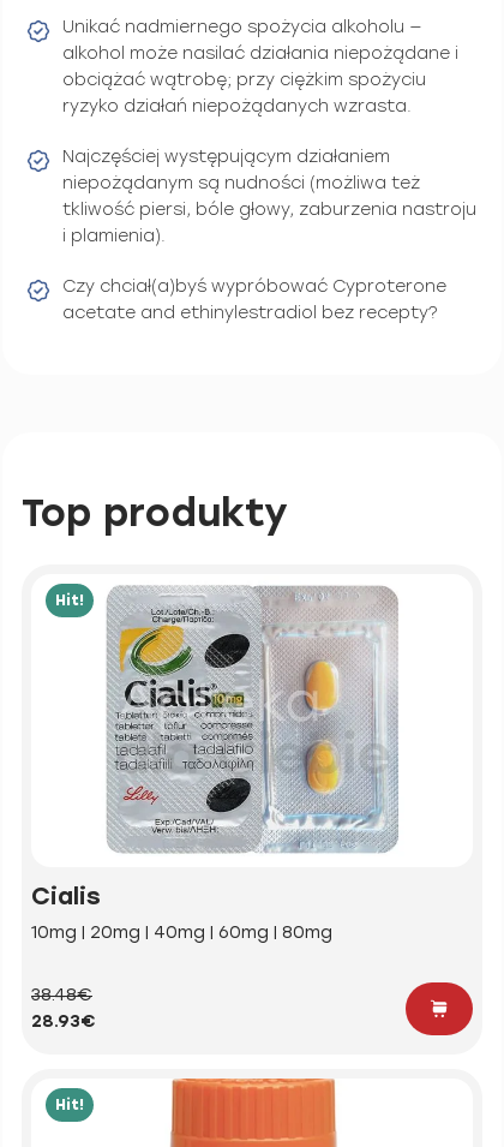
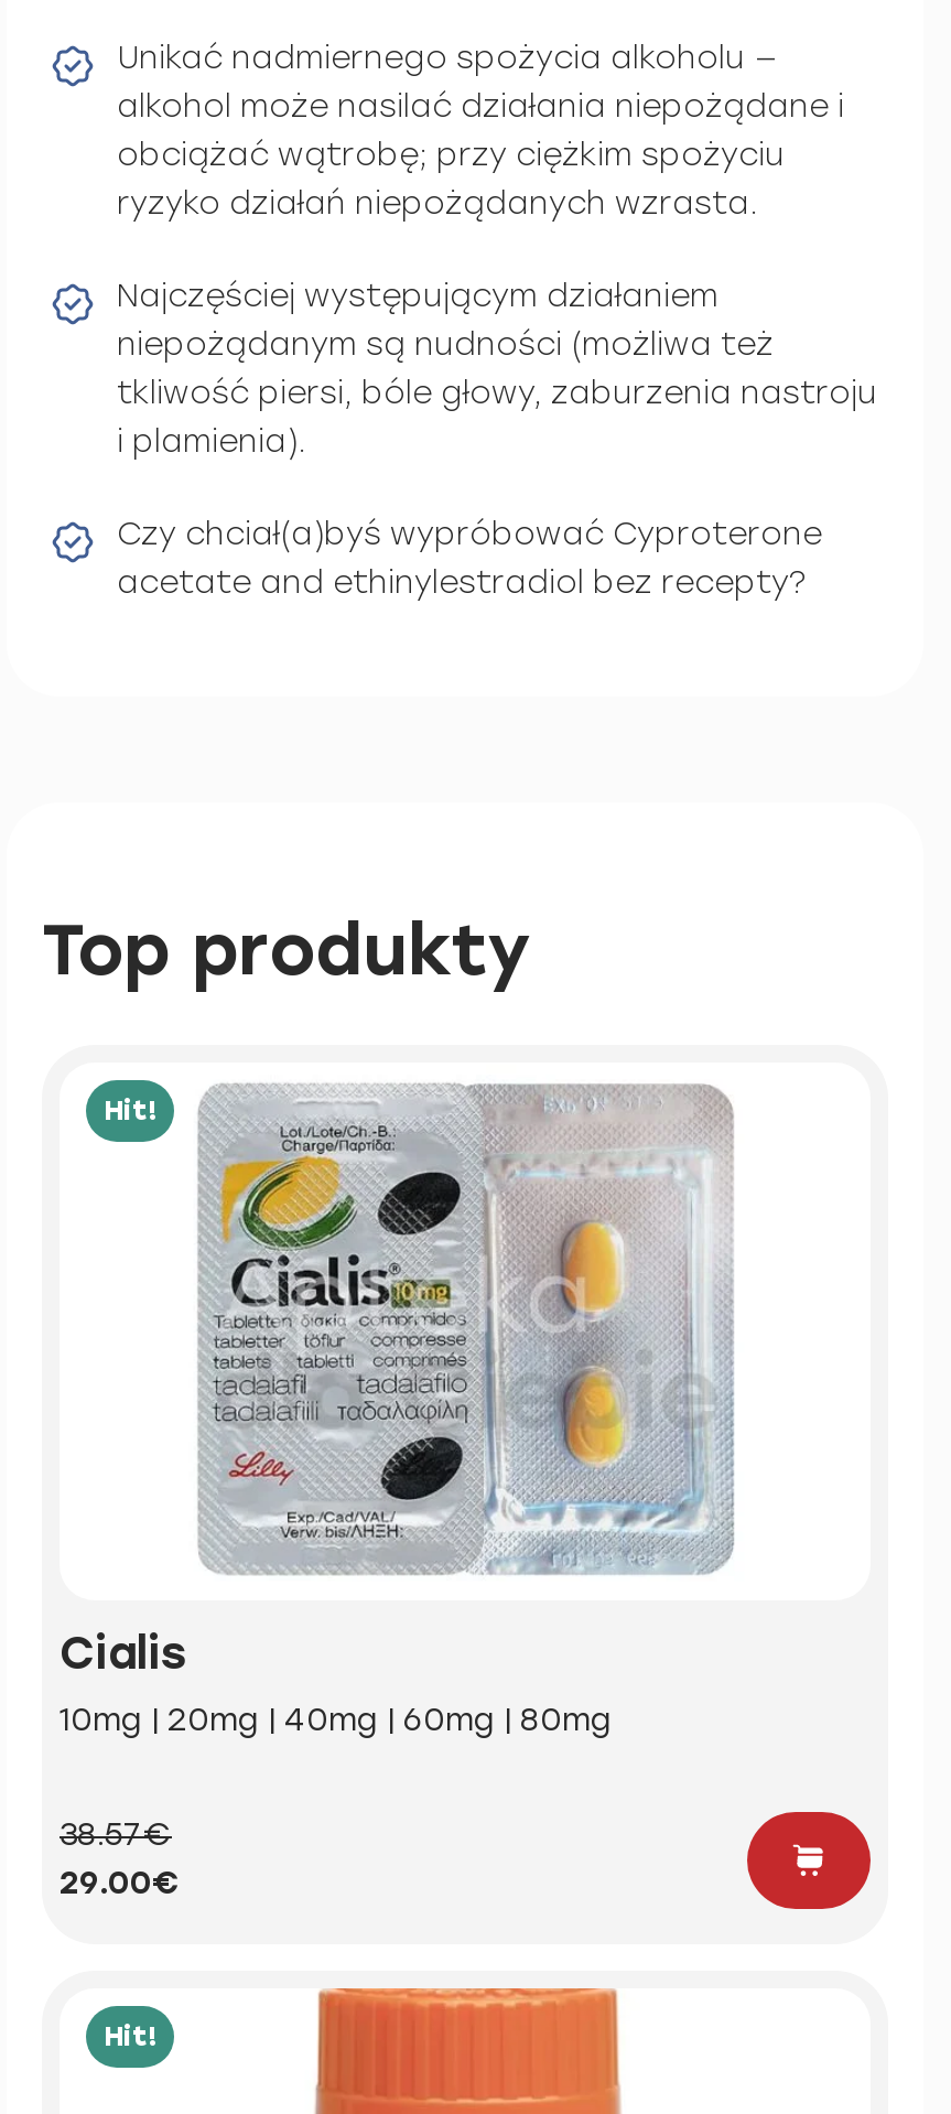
- 38.48€
+ 38.57€

- 28.93€
+ 29.00€
